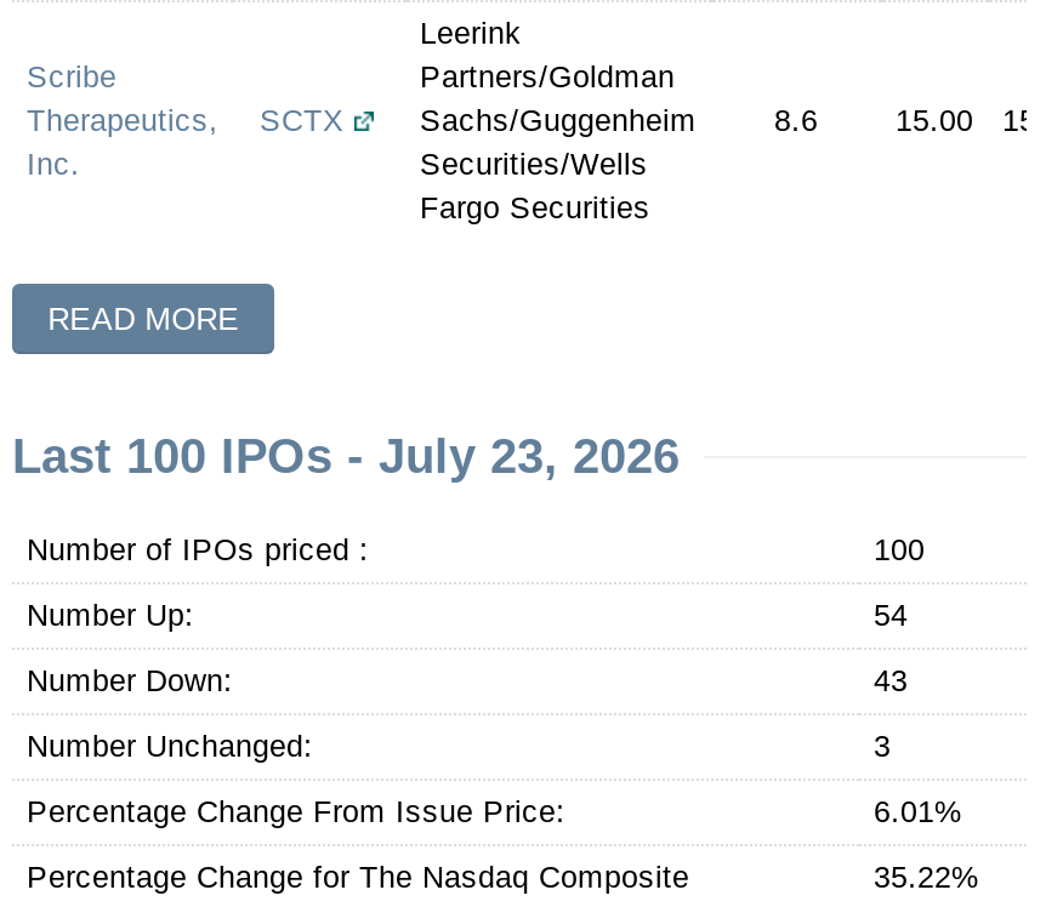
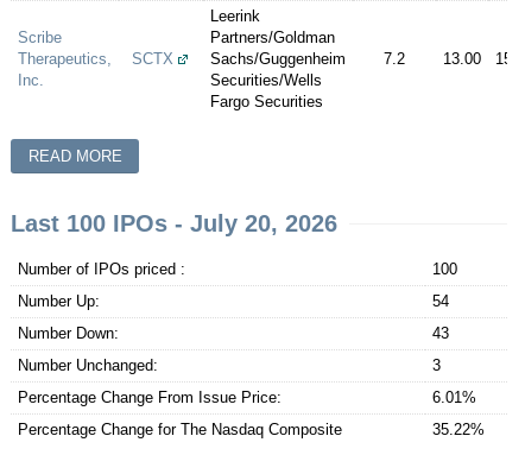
- 8.6
+ 7.2

- 15.00
+ 13.00

- Last 100 IPOs - July 23, 2026
+ Last 100 IPOs - July 20, 2026
